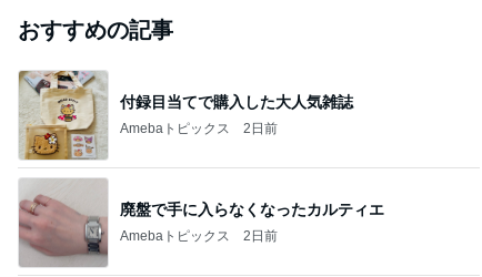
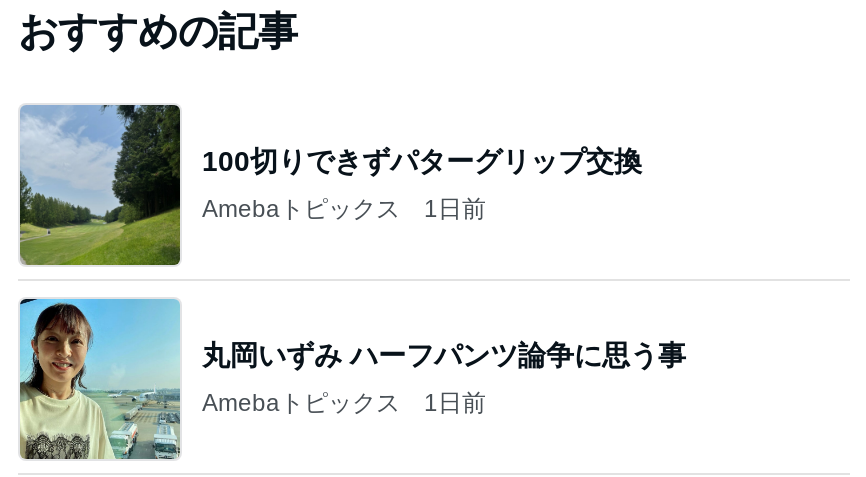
- [image]
- 付録目当てで購入した大人気雑誌
+ [image]
+ 100切りできずパターグリップ交換

- Amebaトピックス 2日前
+ Amebaトピックス 1日前

- [image]
- 廃盤で手に入らなくなったカルティエ
+ [image]
+ 丸岡いずみ ハーフパンツ論争に思う事

- Amebaトピックス 2日前
+ Amebaトピックス 1日前
